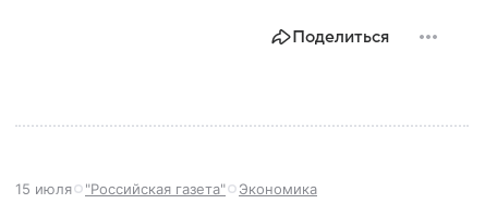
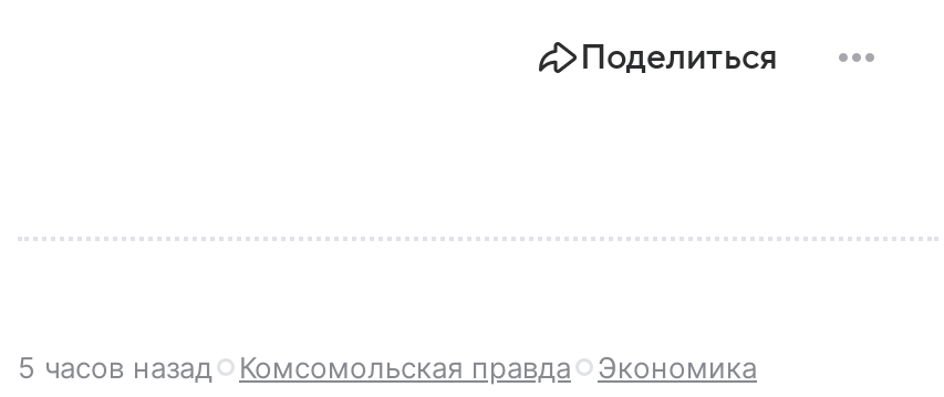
- 15 июля
- "Российская газета"
+ 5 часов назад
+ Комсомольская правда
